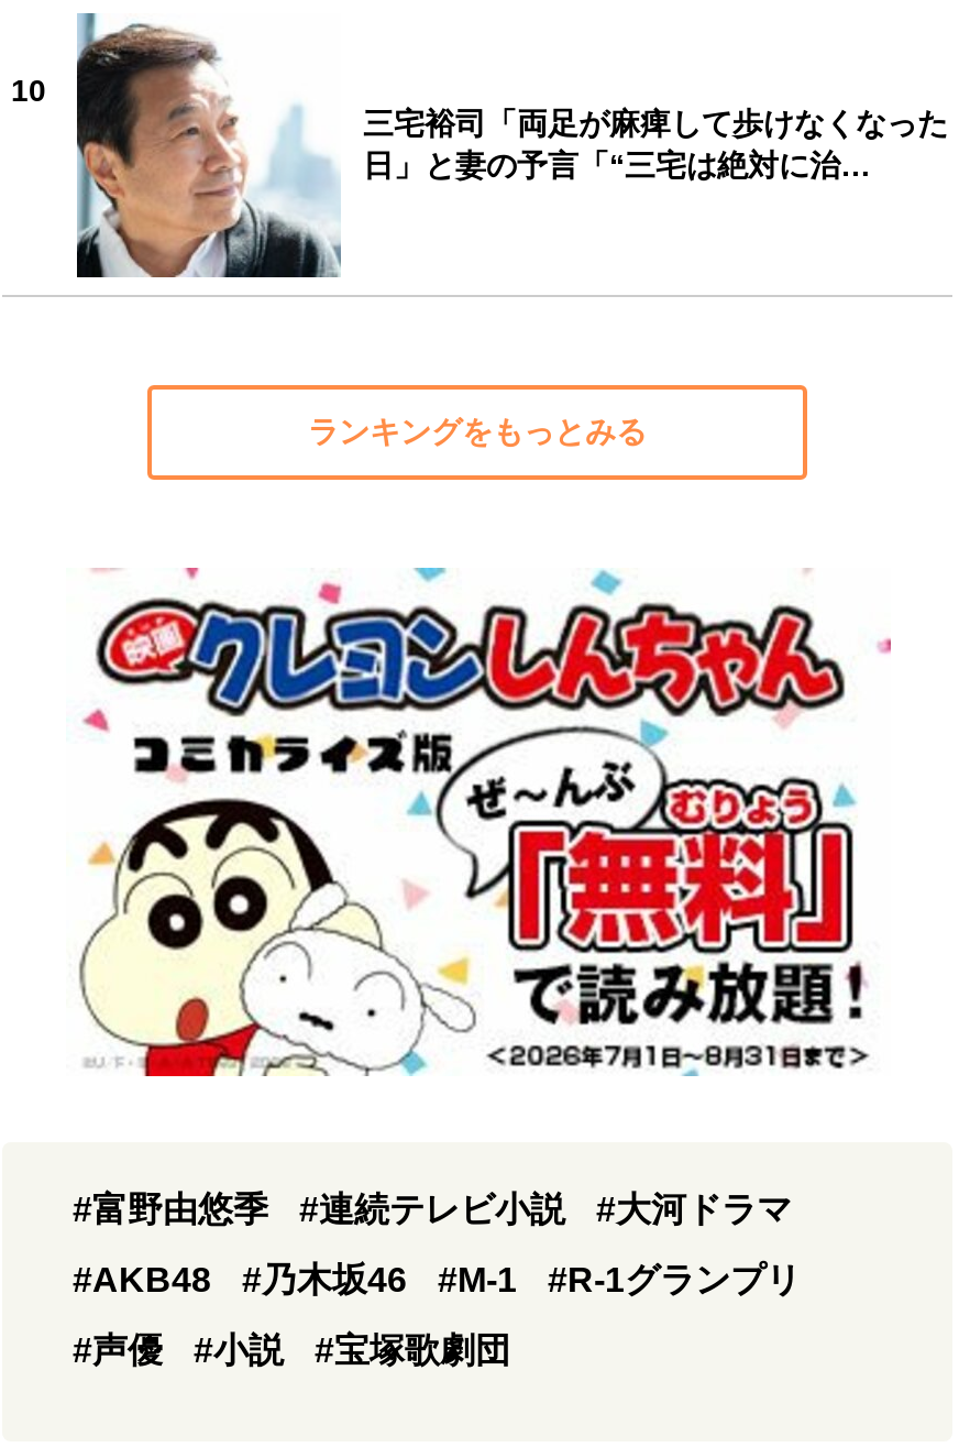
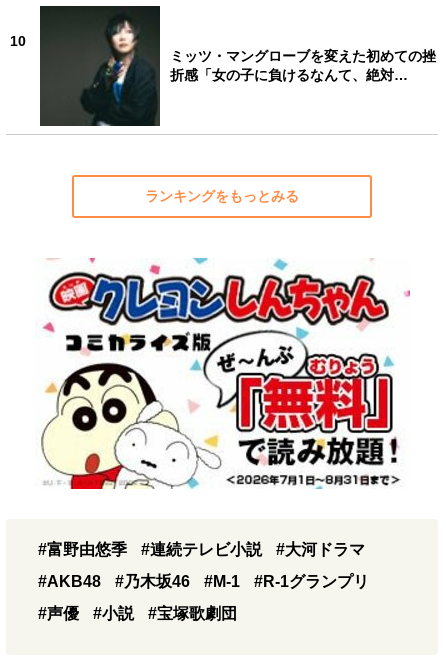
- [image]
- 三宅裕司「両足が麻痺して歩けなくなった
- 日」と妻の予言「“三宅は絶対に治…
+ [image]
+ ミッツ・マングローブを変えた初めての挫
+ 折感「女の子に負けるなんて、絶対…
